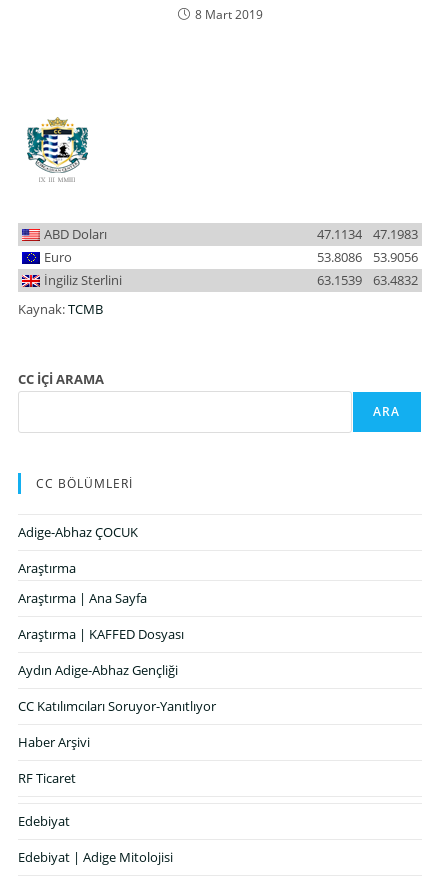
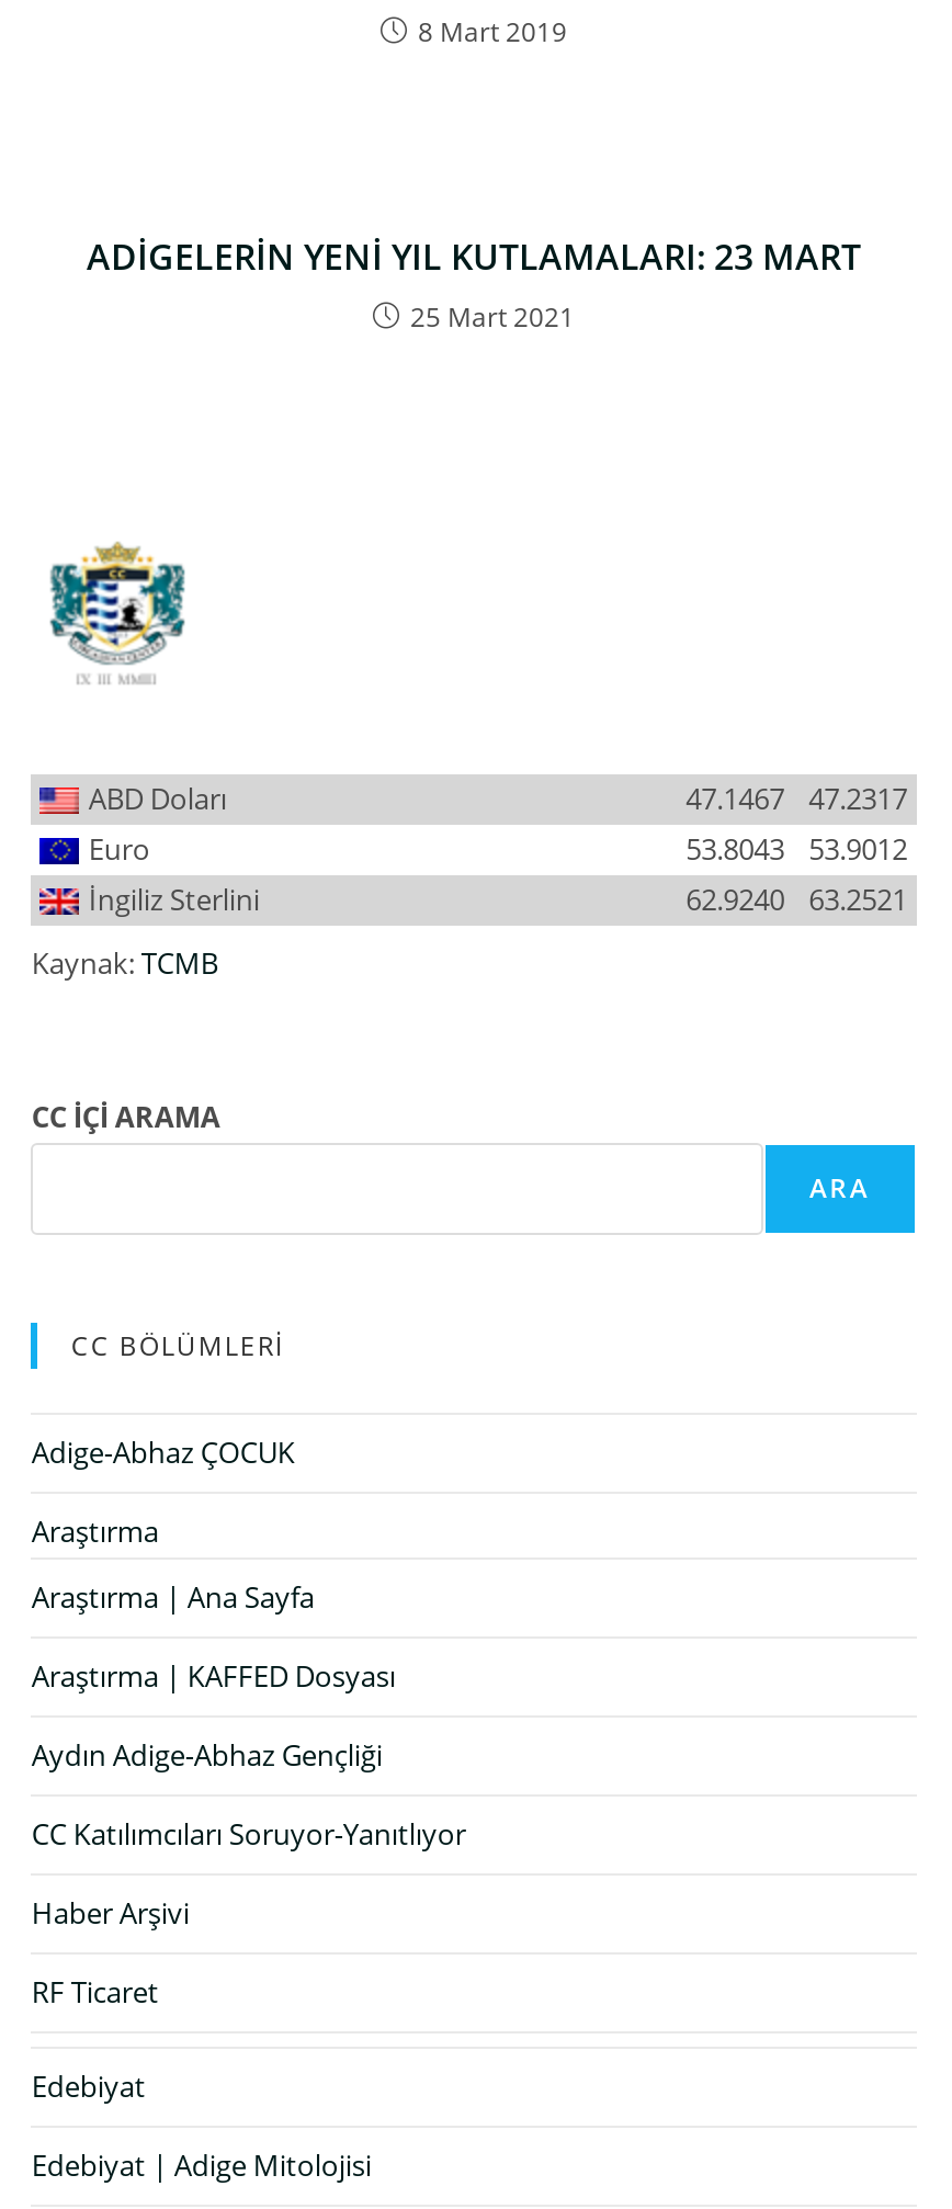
+ ADİGELERİN YENİ YIL KUTLAMALARI: 23 MART
+ 25 Mart 2021

- 47.1134
+ 47.1467

- 47.1983
+ 47.2317

- 53.8086
+ 53.8043

- 53.9056
+ 53.9012

- 63.1539
+ 62.9240

- 63.4832
+ 63.2521
